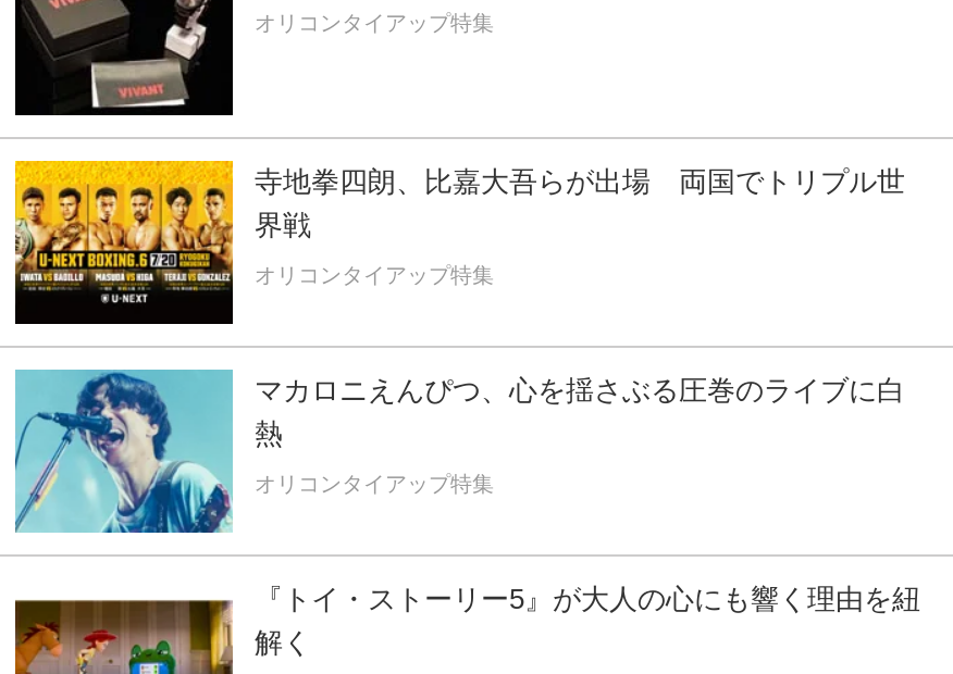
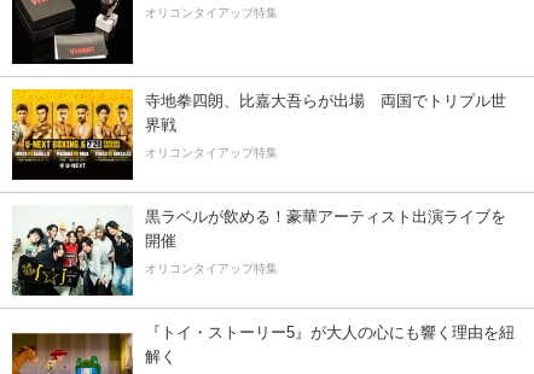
- [image]
- マカロニえんぴつ、心を揺さぶる圧巻のライブに白
- 熱
+ [image]
+ 黒ラベルが飲める！豪華アーティスト出演ライブを
+ 開催
